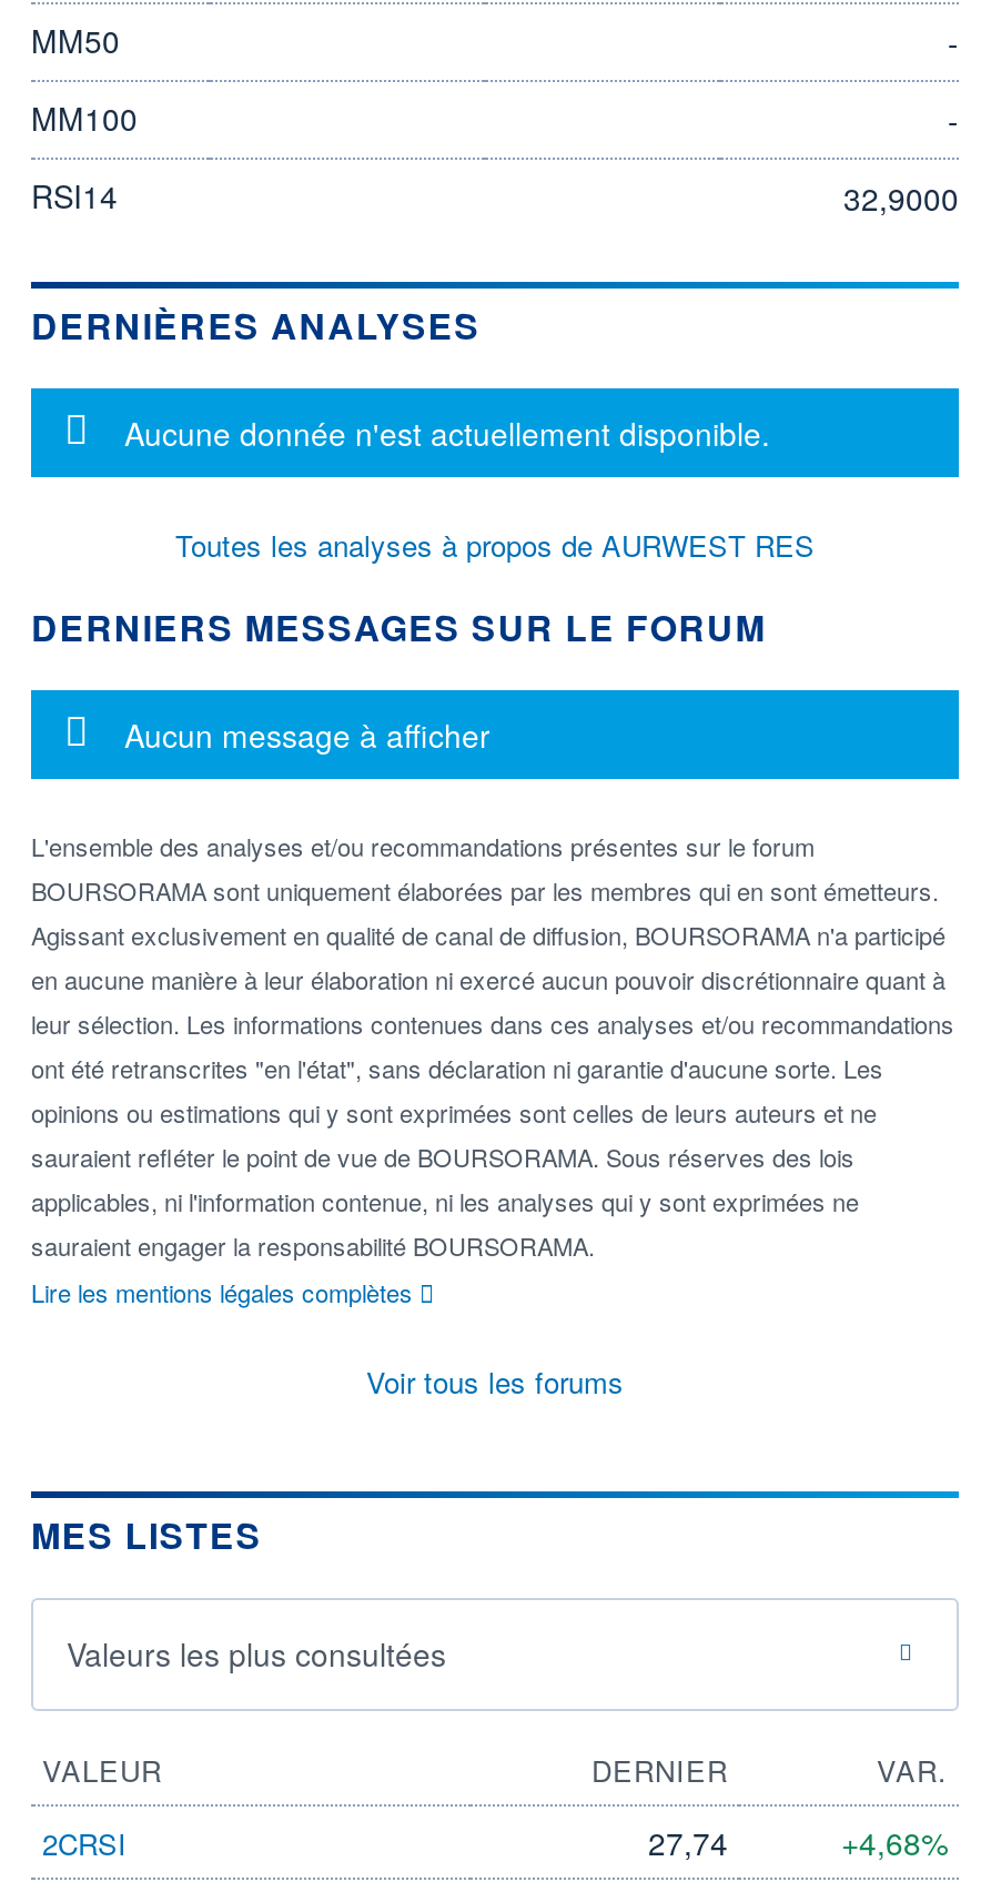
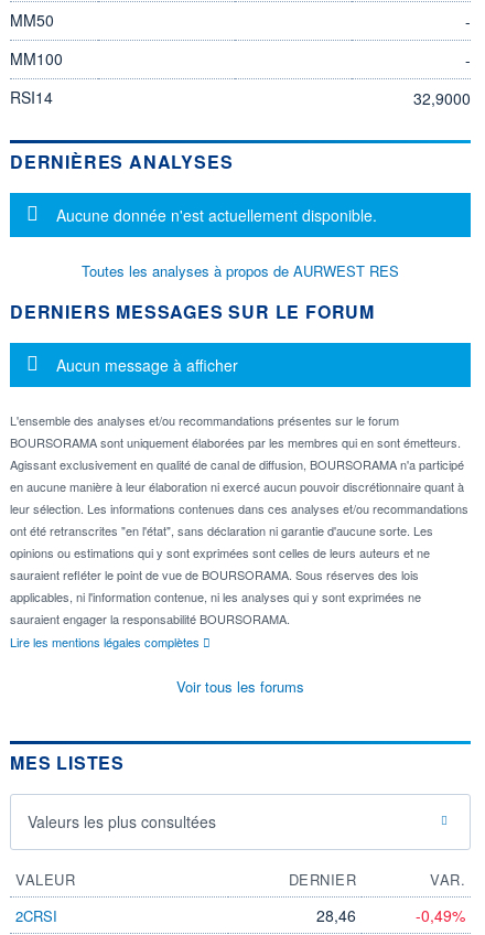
- 27,74
+ 28,46

- +4,68%
+ -0,49%
